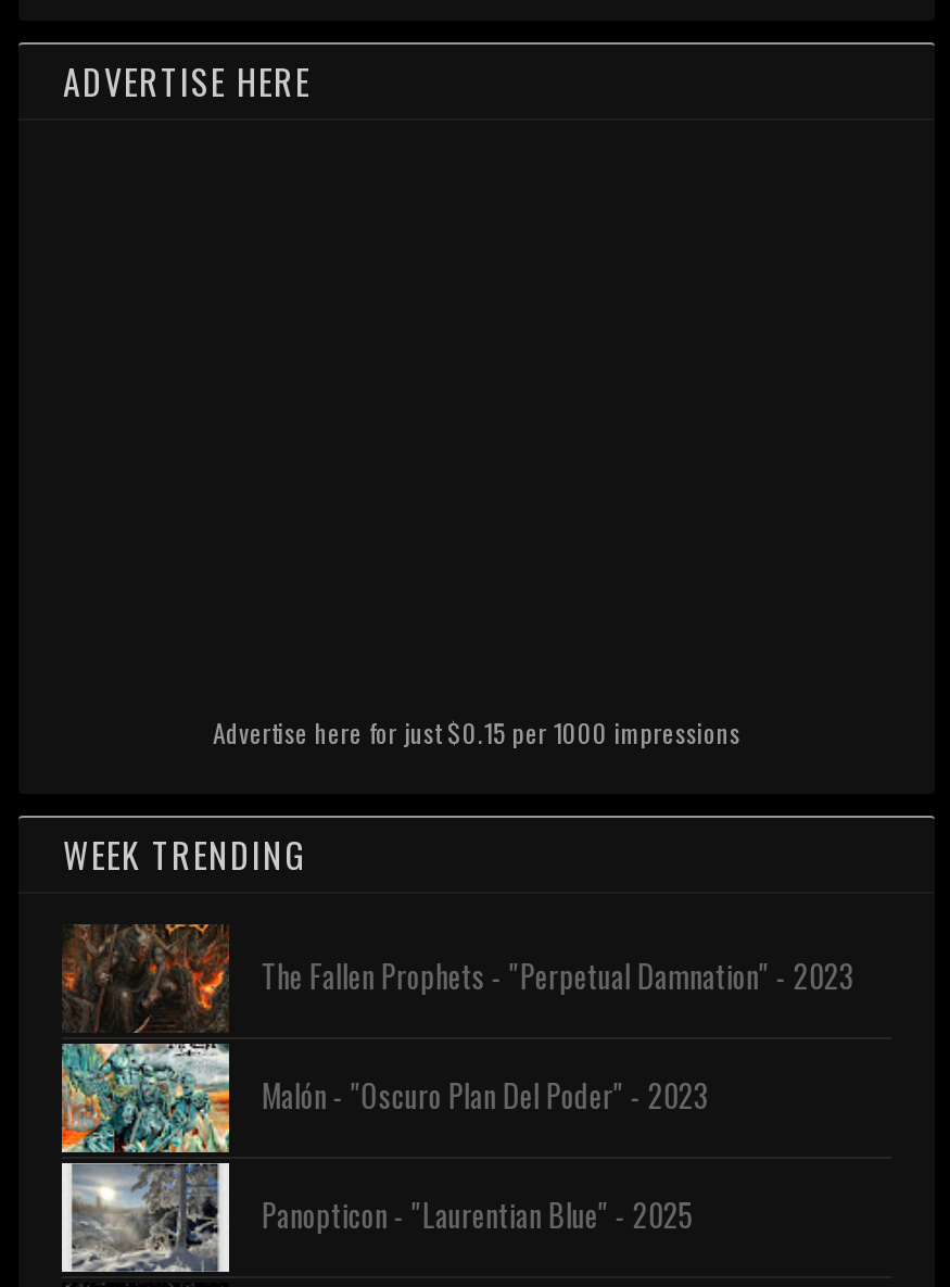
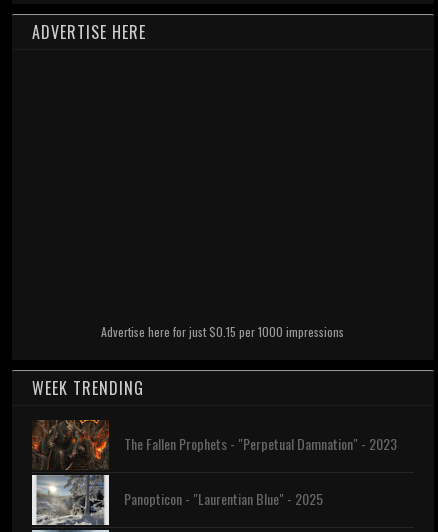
- [image]
- Malón - "Oscuro Plan Del Poder" - 2023
